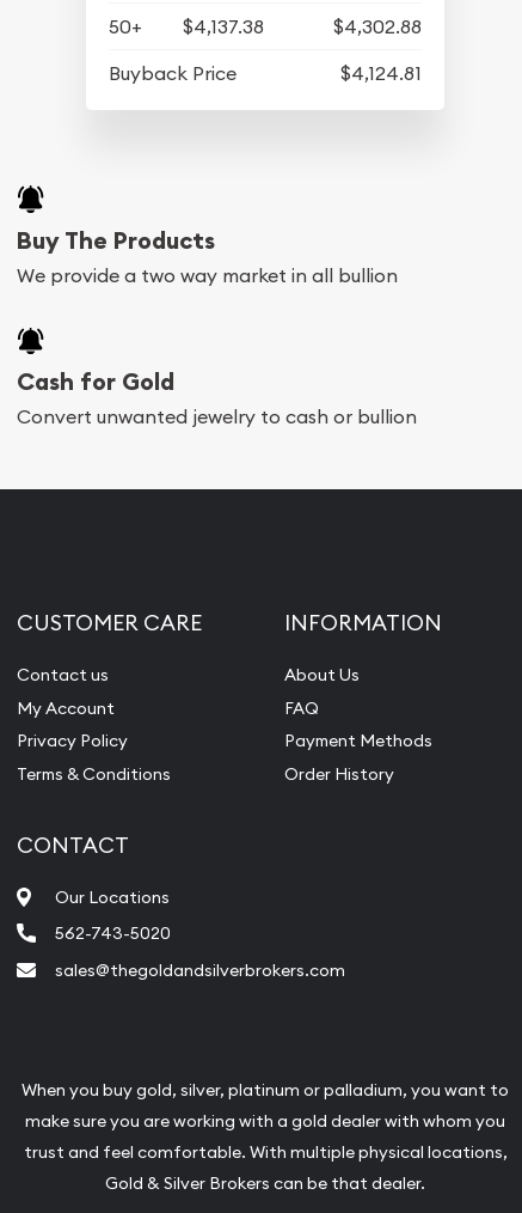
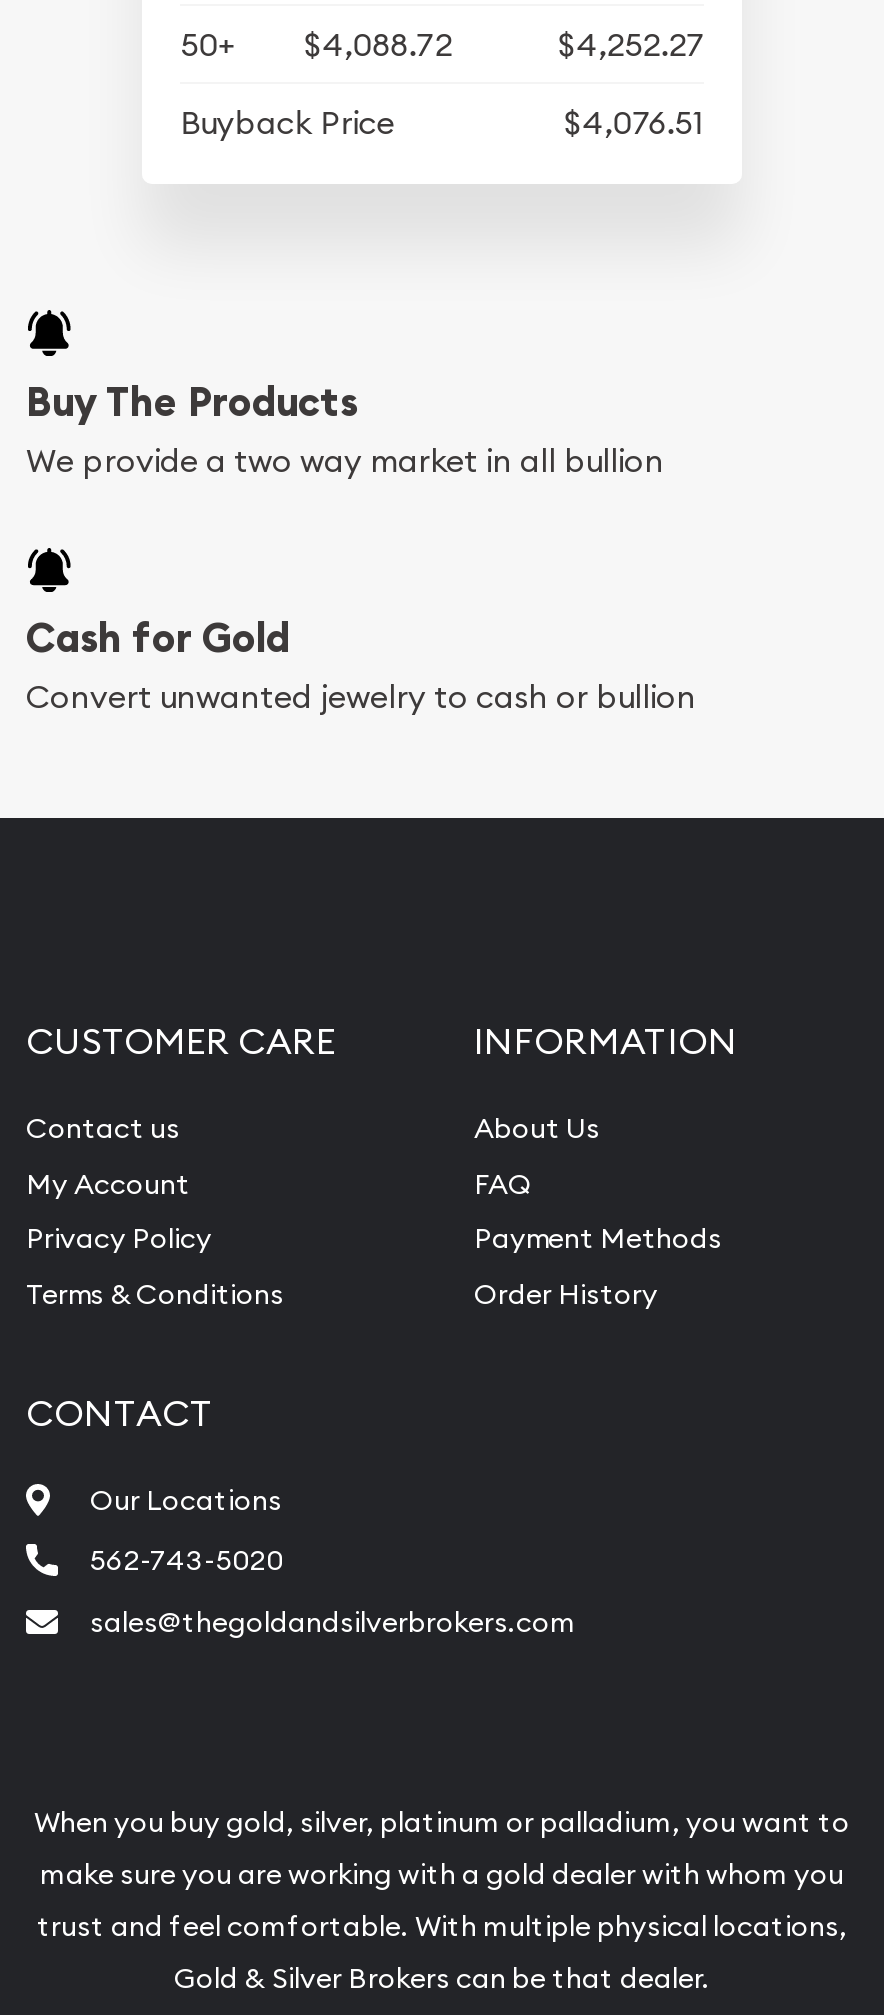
- 50+ $4,137.38
+ 50+ $4,088.72

- $4,302.88
+ $4,252.27

- $4,124.81
+ $4,076.51
